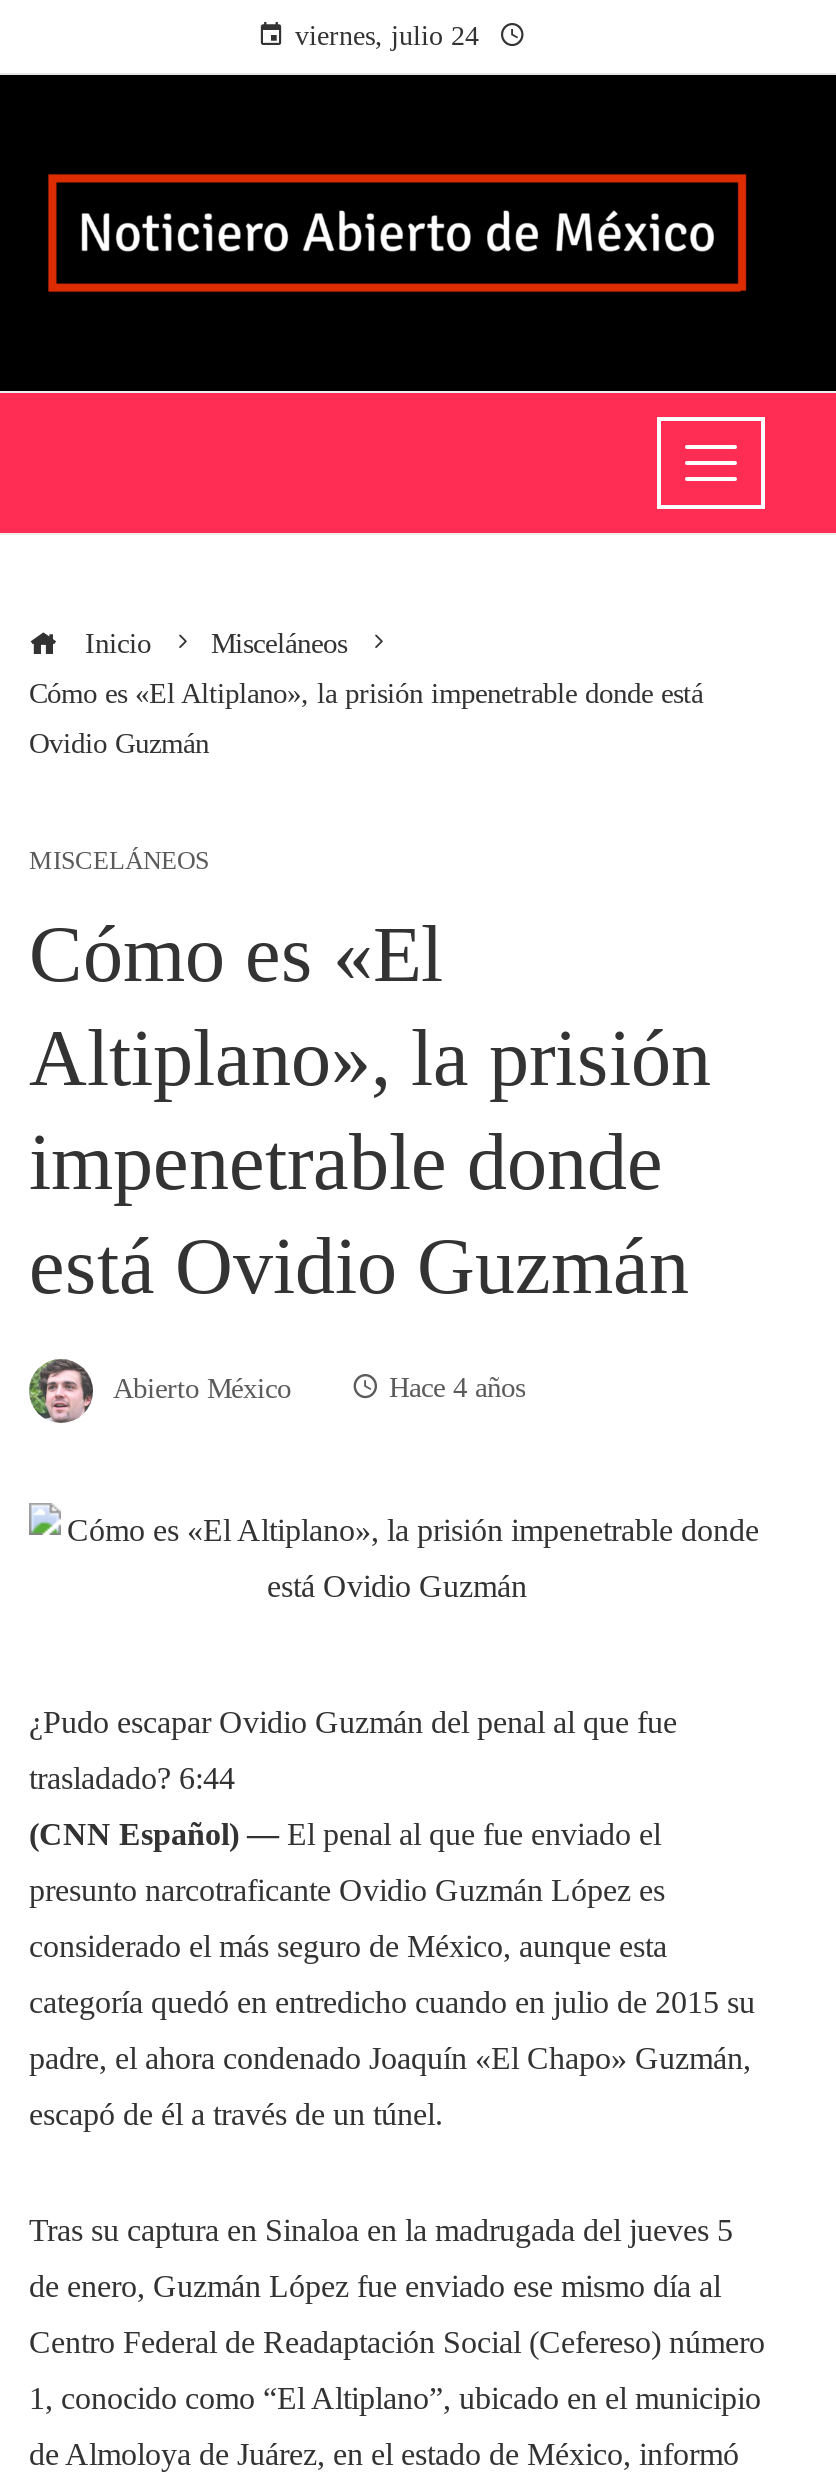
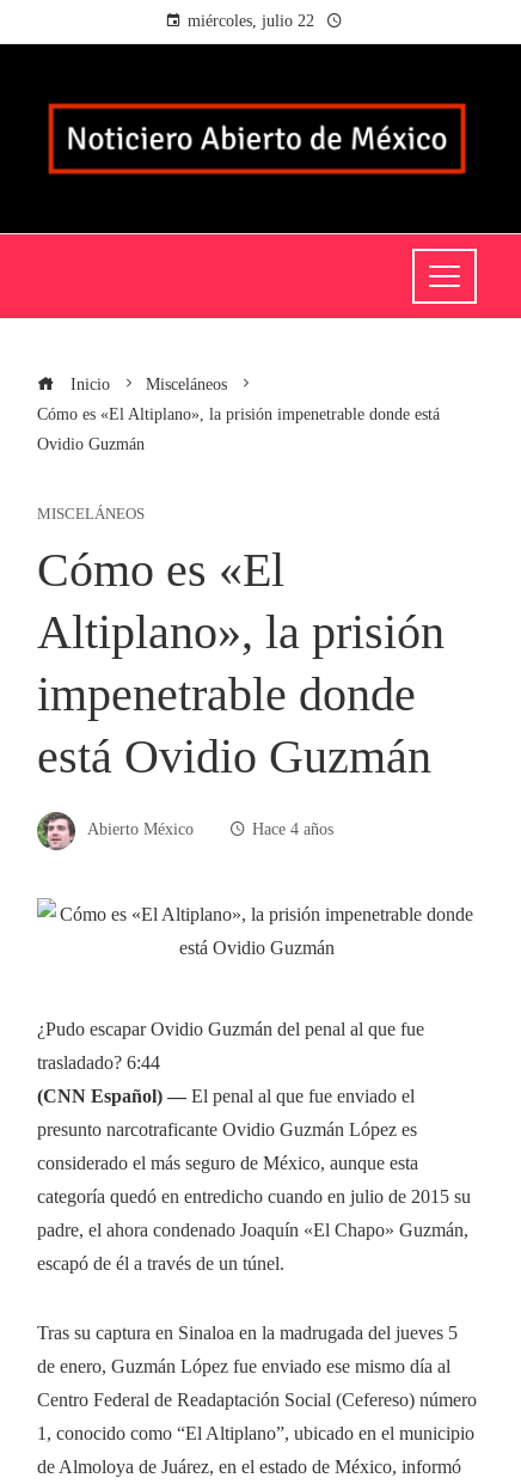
- viernes, julio 24
+ miércoles, julio 22
